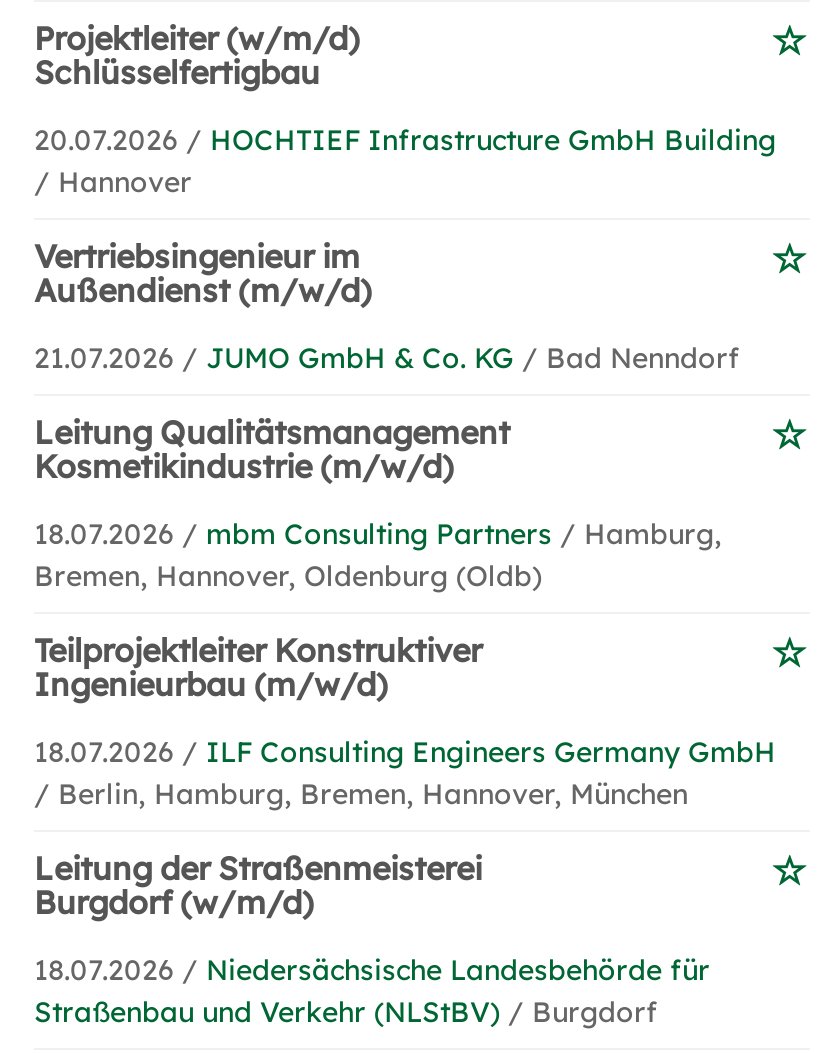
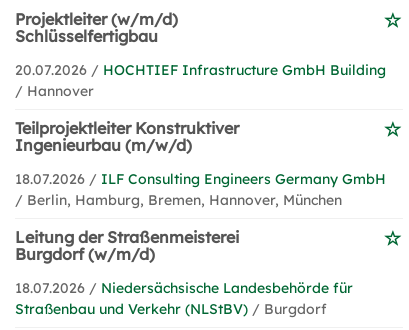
- Vertriebsingenieur im
- Außendienst (m/w/d)
- 21.07.2026 / JUMO GmbH & Co. KG / Bad Nenndorf
- Leitung Qualitätsmanagement
- Kosmetikindustrie (m/w/d)
- 18.07.2026 / mbm Consulting Partners / Hamburg,
- Bremen, Hannover, Oldenburg (Oldb)
